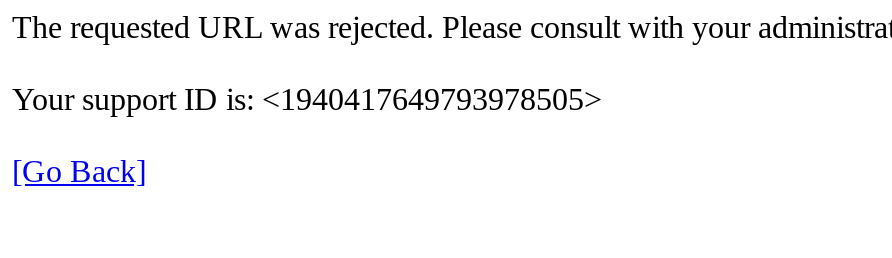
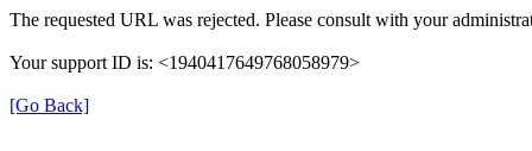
- Your support ID is: <1940417649793978505>
+ Your support ID is: <1940417649768058979>
